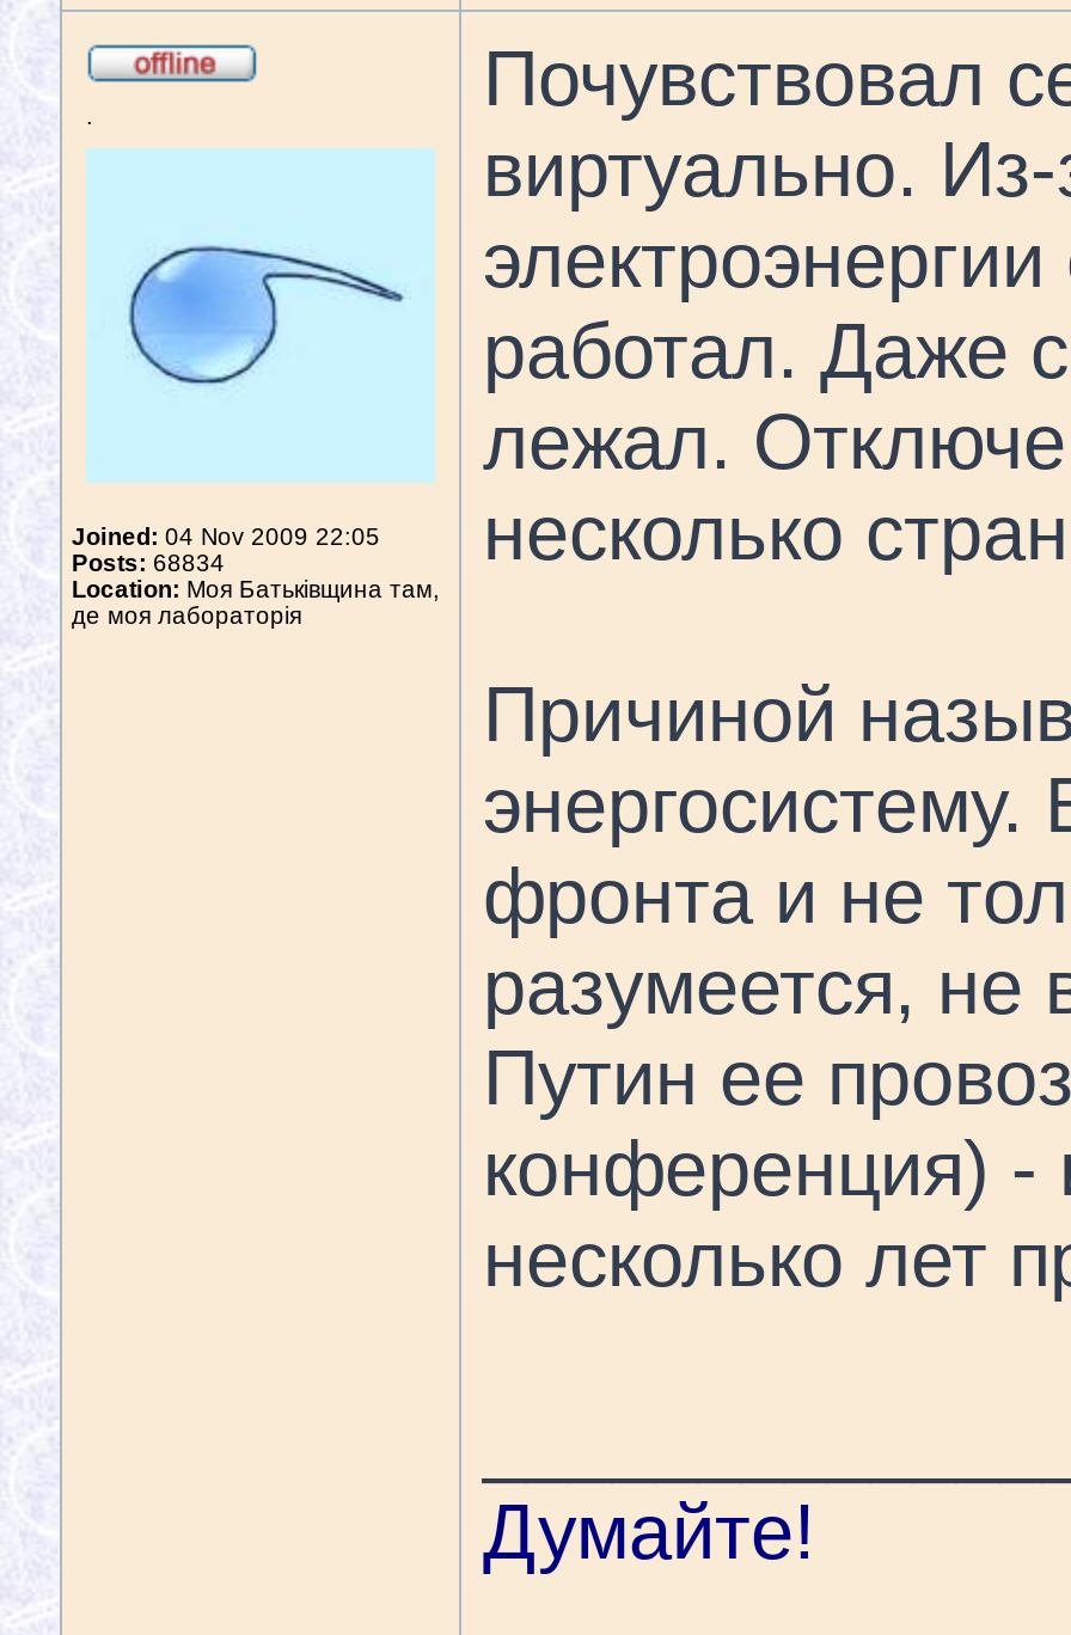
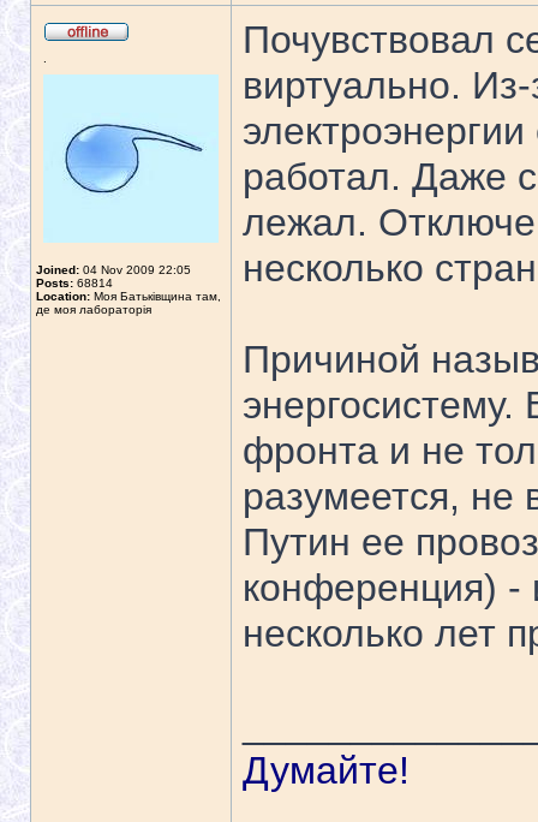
- Posts: 68834
+ Posts: 68814
